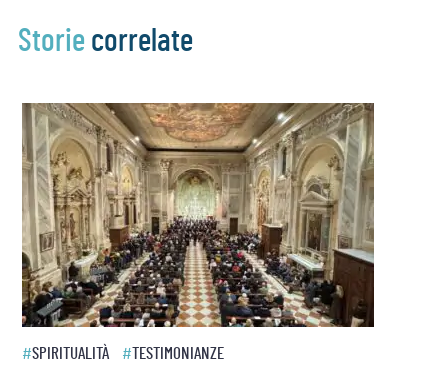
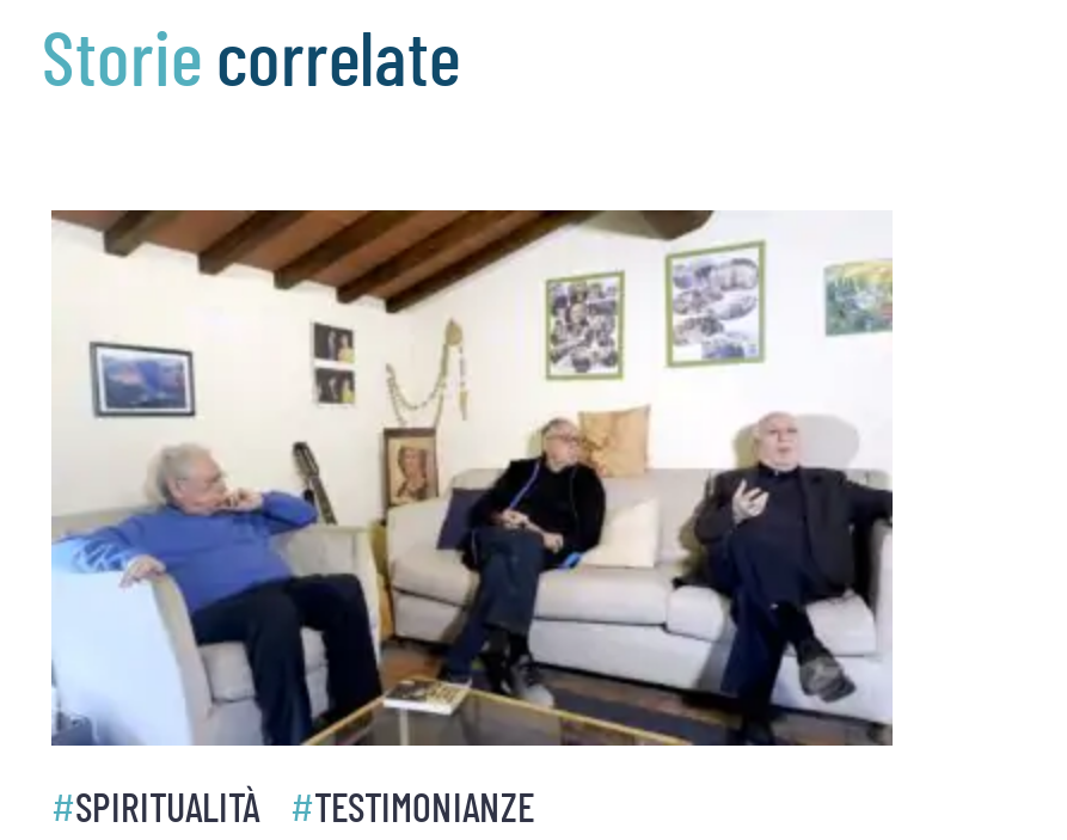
- [image]
+ [image]
